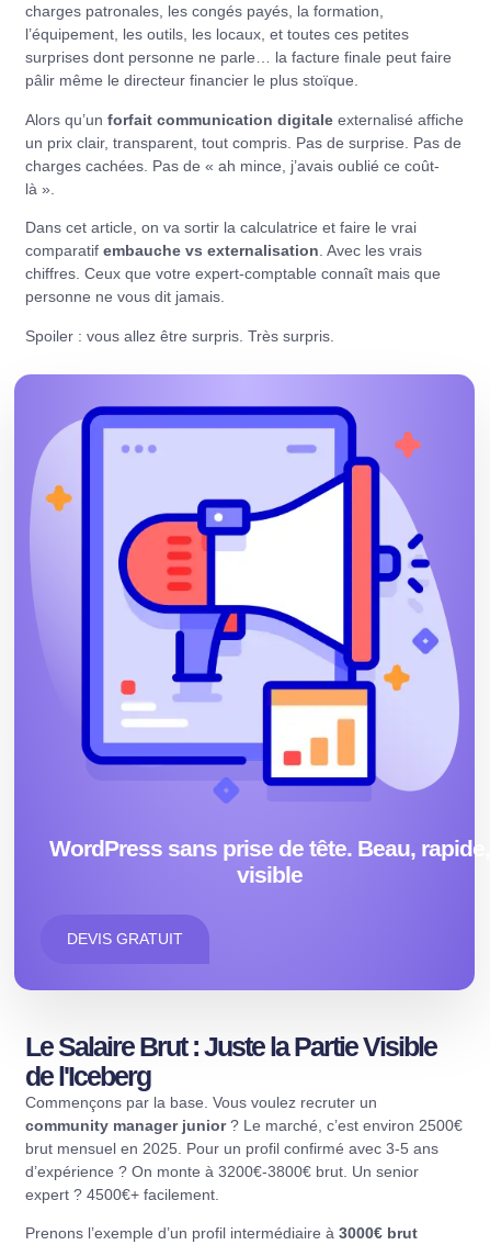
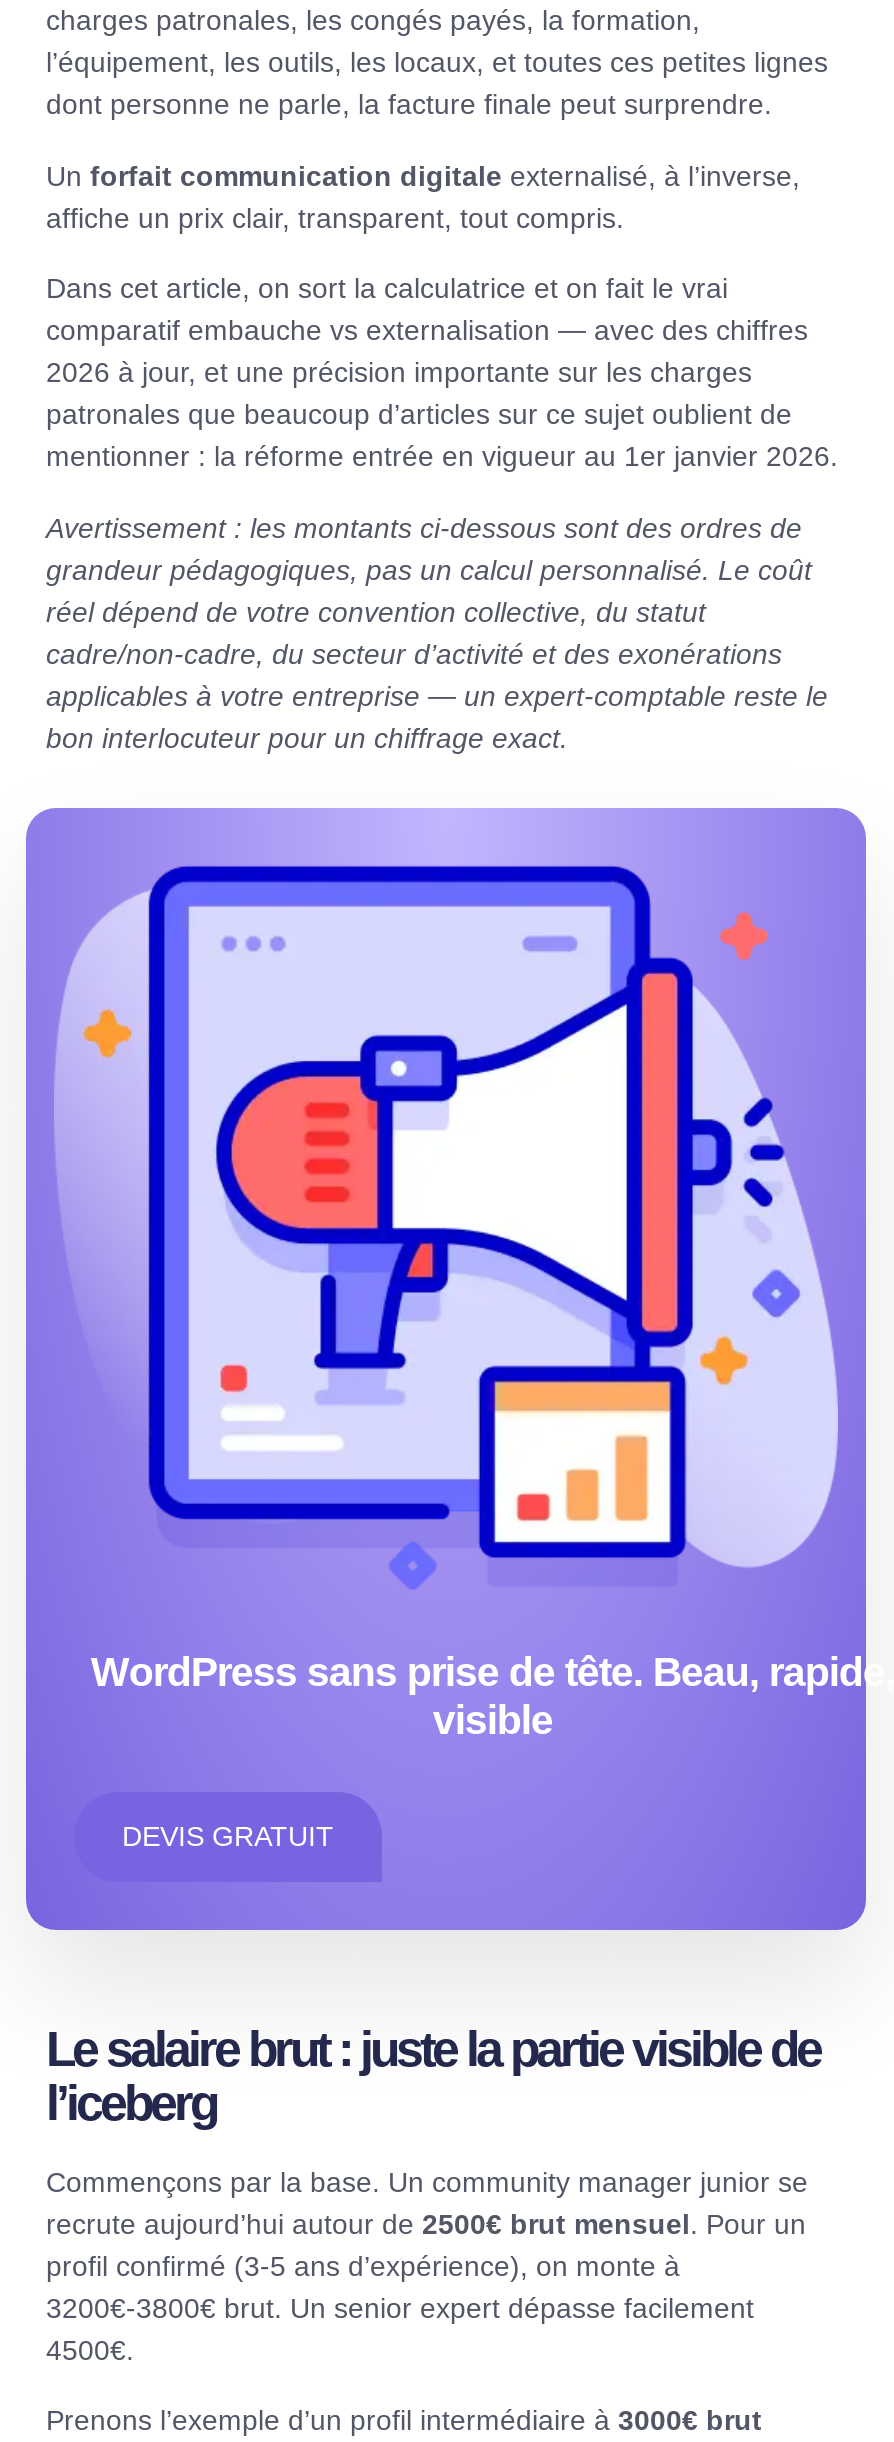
- l’équipement, les outils, les locaux, et toutes ces petites
- surprises dont personne ne parle… la facture finale peut faire
- pâlir même le directeur financier le plus stoïque.
+ l’équipement, les outils, les locaux, et toutes ces petites lignes
+ dont personne ne parle, la facture finale peut surprendre.

- Alors qu’un forfait communication digitale externalisé affiche
- un prix clair, transparent, tout compris. Pas de surprise. Pas de
- charges cachées. Pas de « ah mince, j’avais oublié ce coût-
- là ».
+ Un forfait communication digitale externalisé, à l’inverse,
+ affiche un prix clair, transparent, tout compris.

- Dans cet article, on va sortir la calculatrice et faire le vrai
- comparatif embauche vs externalisation. Avec les vrais
- chiffres. Ceux que votre expert-comptable connaît mais que
- personne ne vous dit jamais.
+ Dans cet article, on sort la calculatrice et on fait le vrai
+ comparatif embauche vs externalisation — avec des chiffres
+ 2026 à jour, et une précision importante sur les charges
+ patronales que beaucoup d’articles sur ce sujet oublient de
+ mentionner : la réforme entrée en vigueur au 1er janvier 2026.

- Spoiler : vous allez être surpris. Très surpris.
+ Avertissement : les montants ci-dessous sont des ordres de
+ grandeur pédagogiques, pas un calcul personnalisé. Le coût
+ réel dépend de votre convention collective, du statut
+ cadre/non-cadre, du secteur d’activité et des exonérations
+ applicables à votre entreprise — un expert-comptable reste le
+ bon interlocuteur pour un chiffrage exact.

- Le Salaire Brut : Juste la Partie Visible
- de l'Iceberg
- Commençons par la base. Vous voulez recruter un
- community manager junior? Le marché, c’est environ 2500€
- brut mensuel en 2025. Pour un profil confirmé avec 3-5 ans
- d’expérience ? On monte à 3200€-3800€ brut. Un senior
- expert ? 4500€+ facilement.
+ Le salaire brut : juste la partie visible de
+ l’iceberg
+ Commençons par la base. Un community manager junior se
+ recrute aujourd’hui autour de 2500€ brut mensuel. Pour un
+ profil confirmé (3-5 ans d’expérience), on monte à
+ 3200€-3800€ brut. Un senior expert dépasse facilement
+ 4500€.
